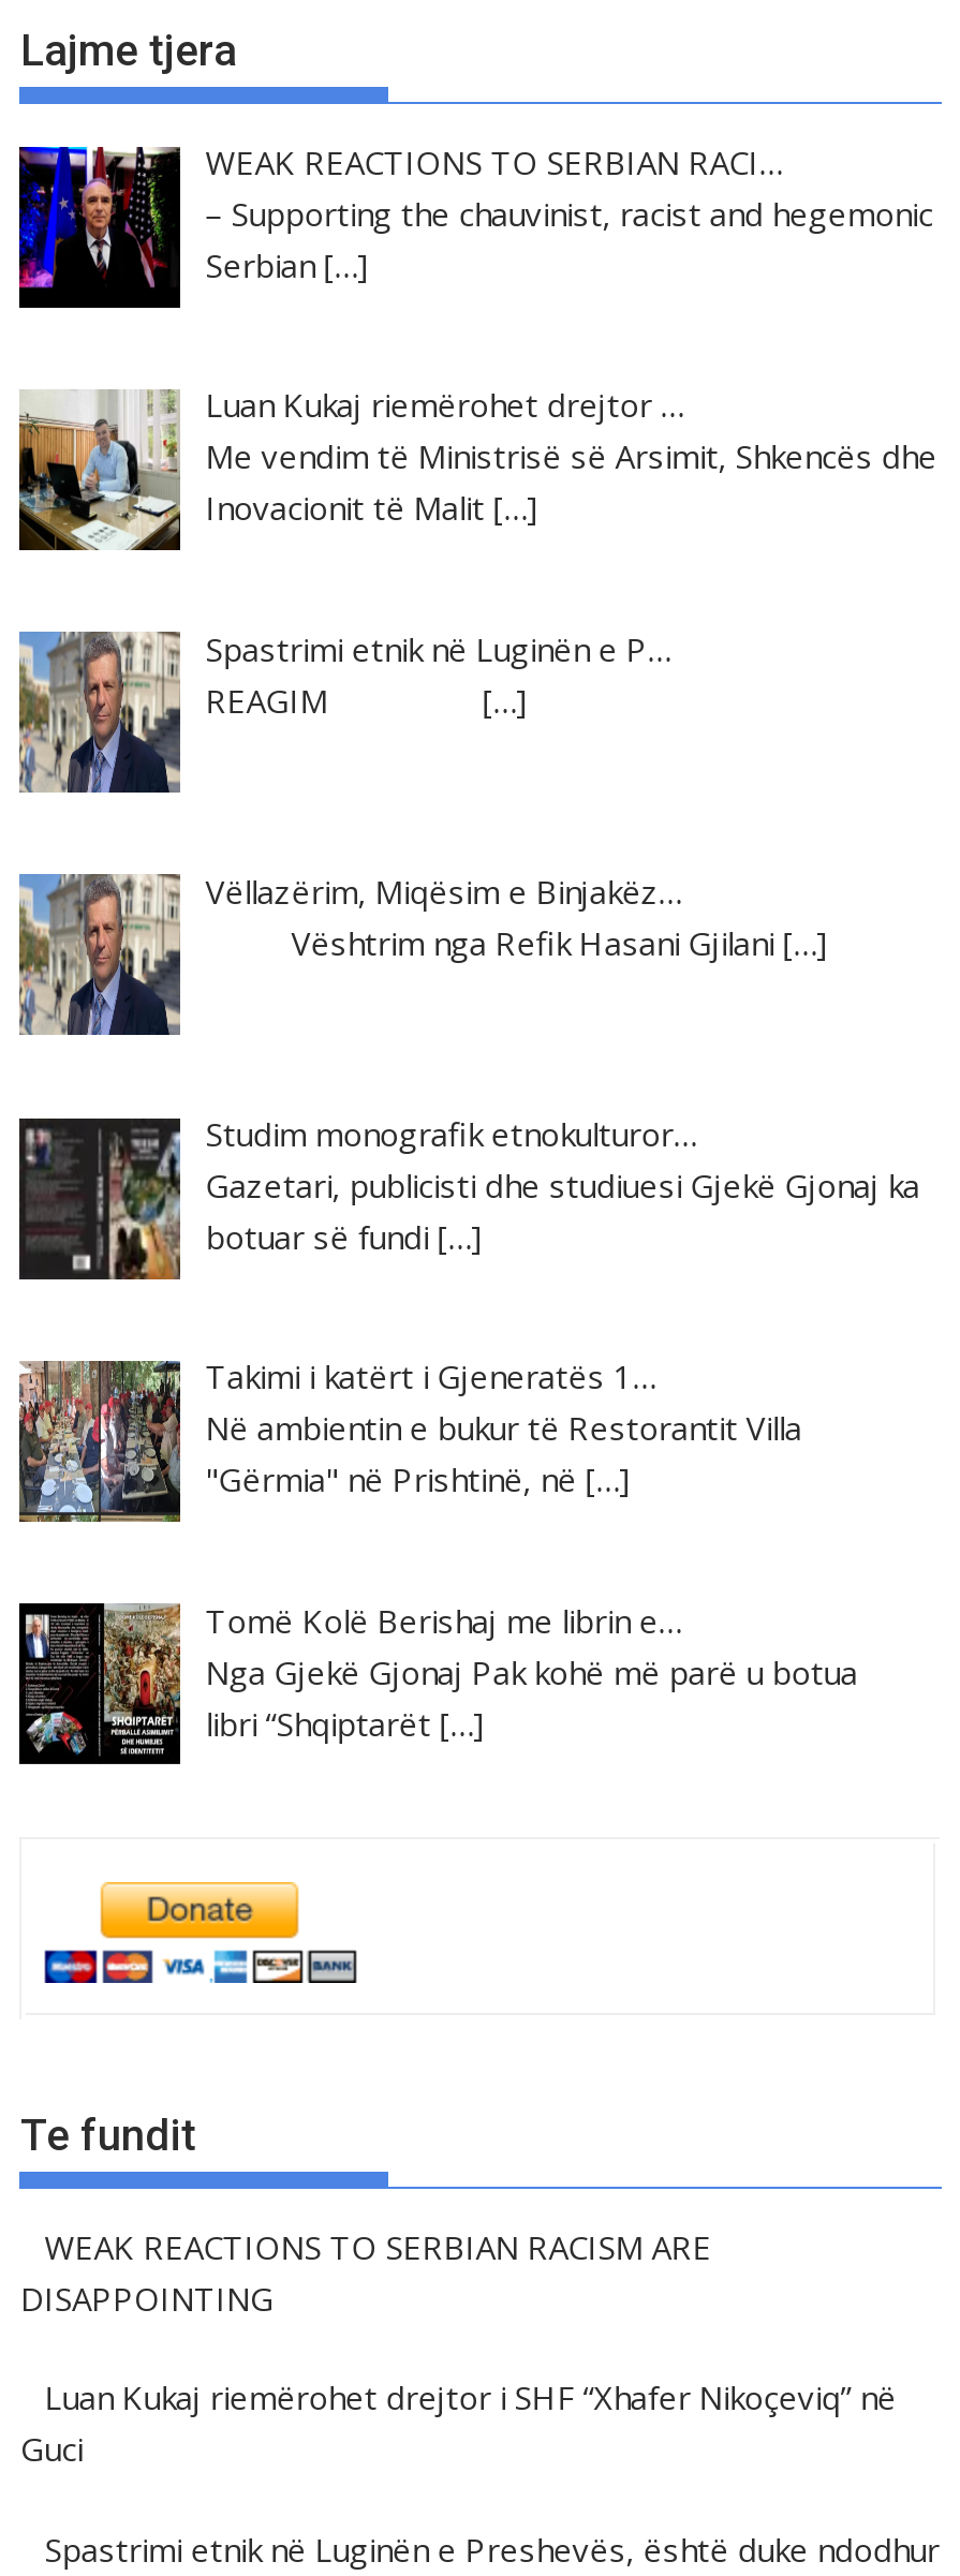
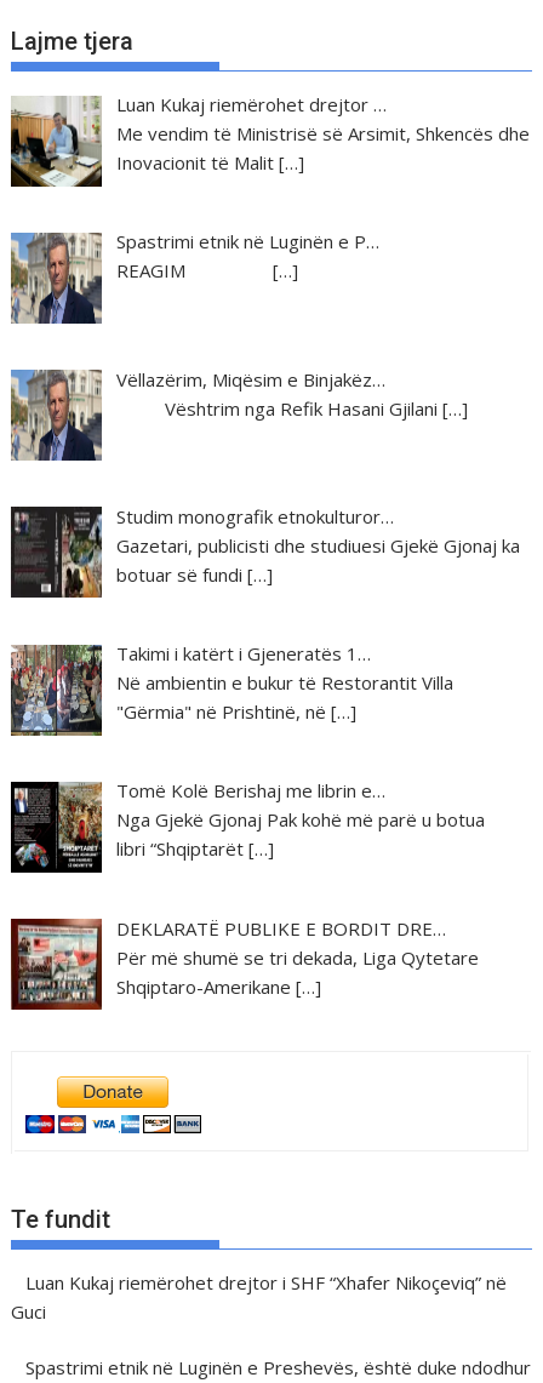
- [image]
- WEAK REACTIONS TO SERBIAN RACI…
- – Supporting the chauvinist, racist and hegemonic
- Serbian […]

moved up: [image] | Luan Kukaj riemërohet drejtor … | Me vendim të Ministrisë së Arsimit, Shkencës dhe | ... | Nga Gjekë Gjonaj Pak kohë më parë u botua | libri “Shqiptarët […]

+ [image]
+ DEKLARATË PUBLIKE E BORDIT DRE…
+ Për më shumë se tri dekada, Liga Qytetare
+ Shqiptaro-Amerikane […]

- WEAK REACTIONS TO SERBIAN RACISM ARE
- DISAPPOINTING
